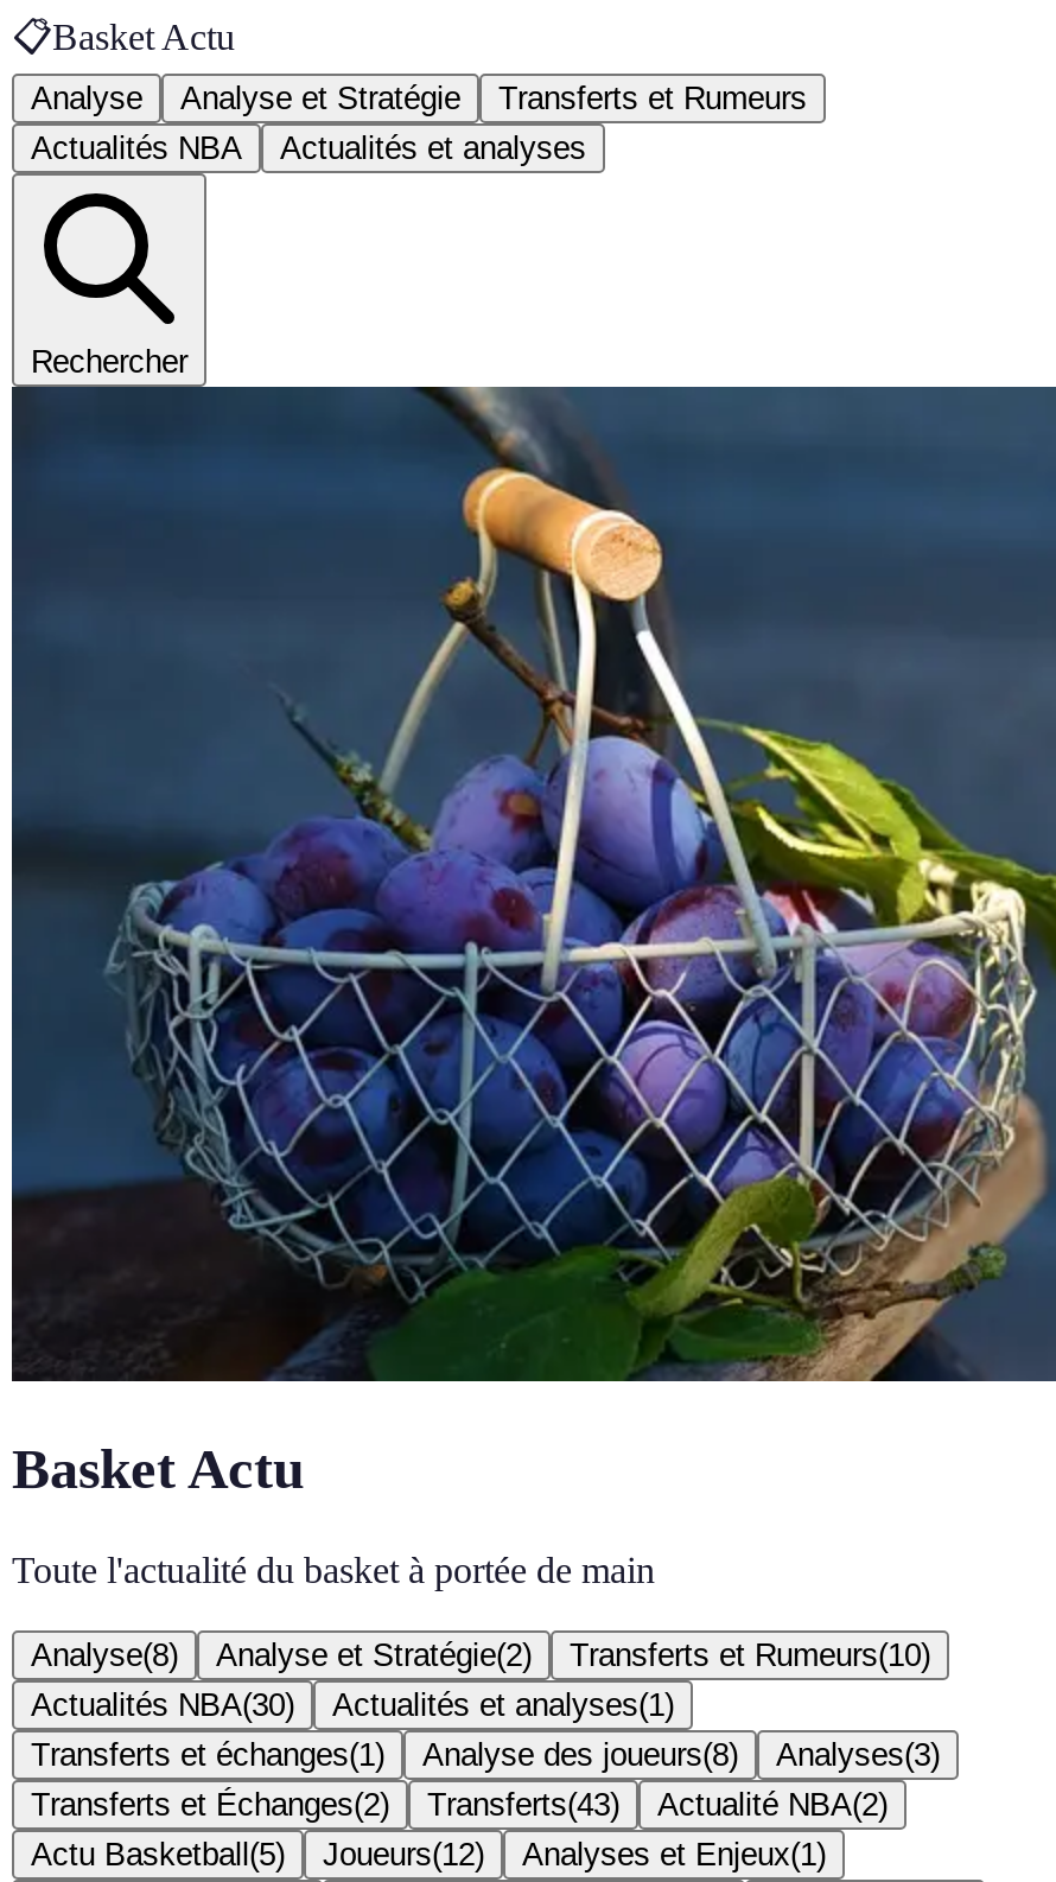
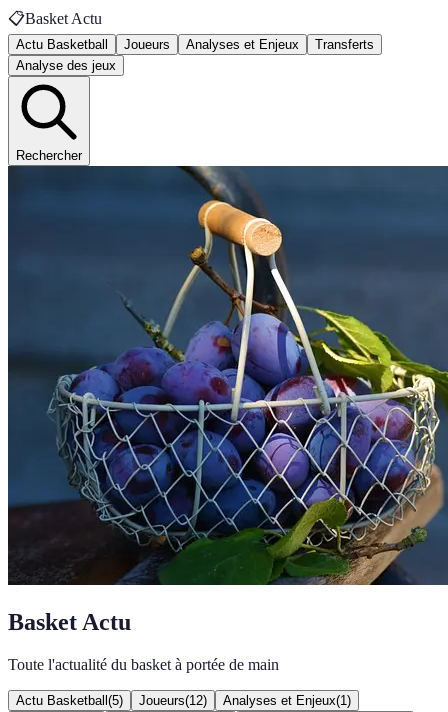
- Analyse
- Analyse et Stratégie
- Transferts et Rumeurs
- Actualités NBA
- Actualités et analyses
+ Actu Basketball
+ Joueurs
+ Analyses et Enjeux
+ Transferts
+ Analyse des jeux

- Analyse(8)
- Analyse et Stratégie(2)
- Transferts et Rumeurs(10)
- Actualités NBA(30)
- Actualités et analyses(1)
- Transferts et échanges(1)
- Analyse des joueurs(8)
- Analyses(3)
- Transferts et Échanges(2)
- Transferts(43)
- Actualité NBA(2)
